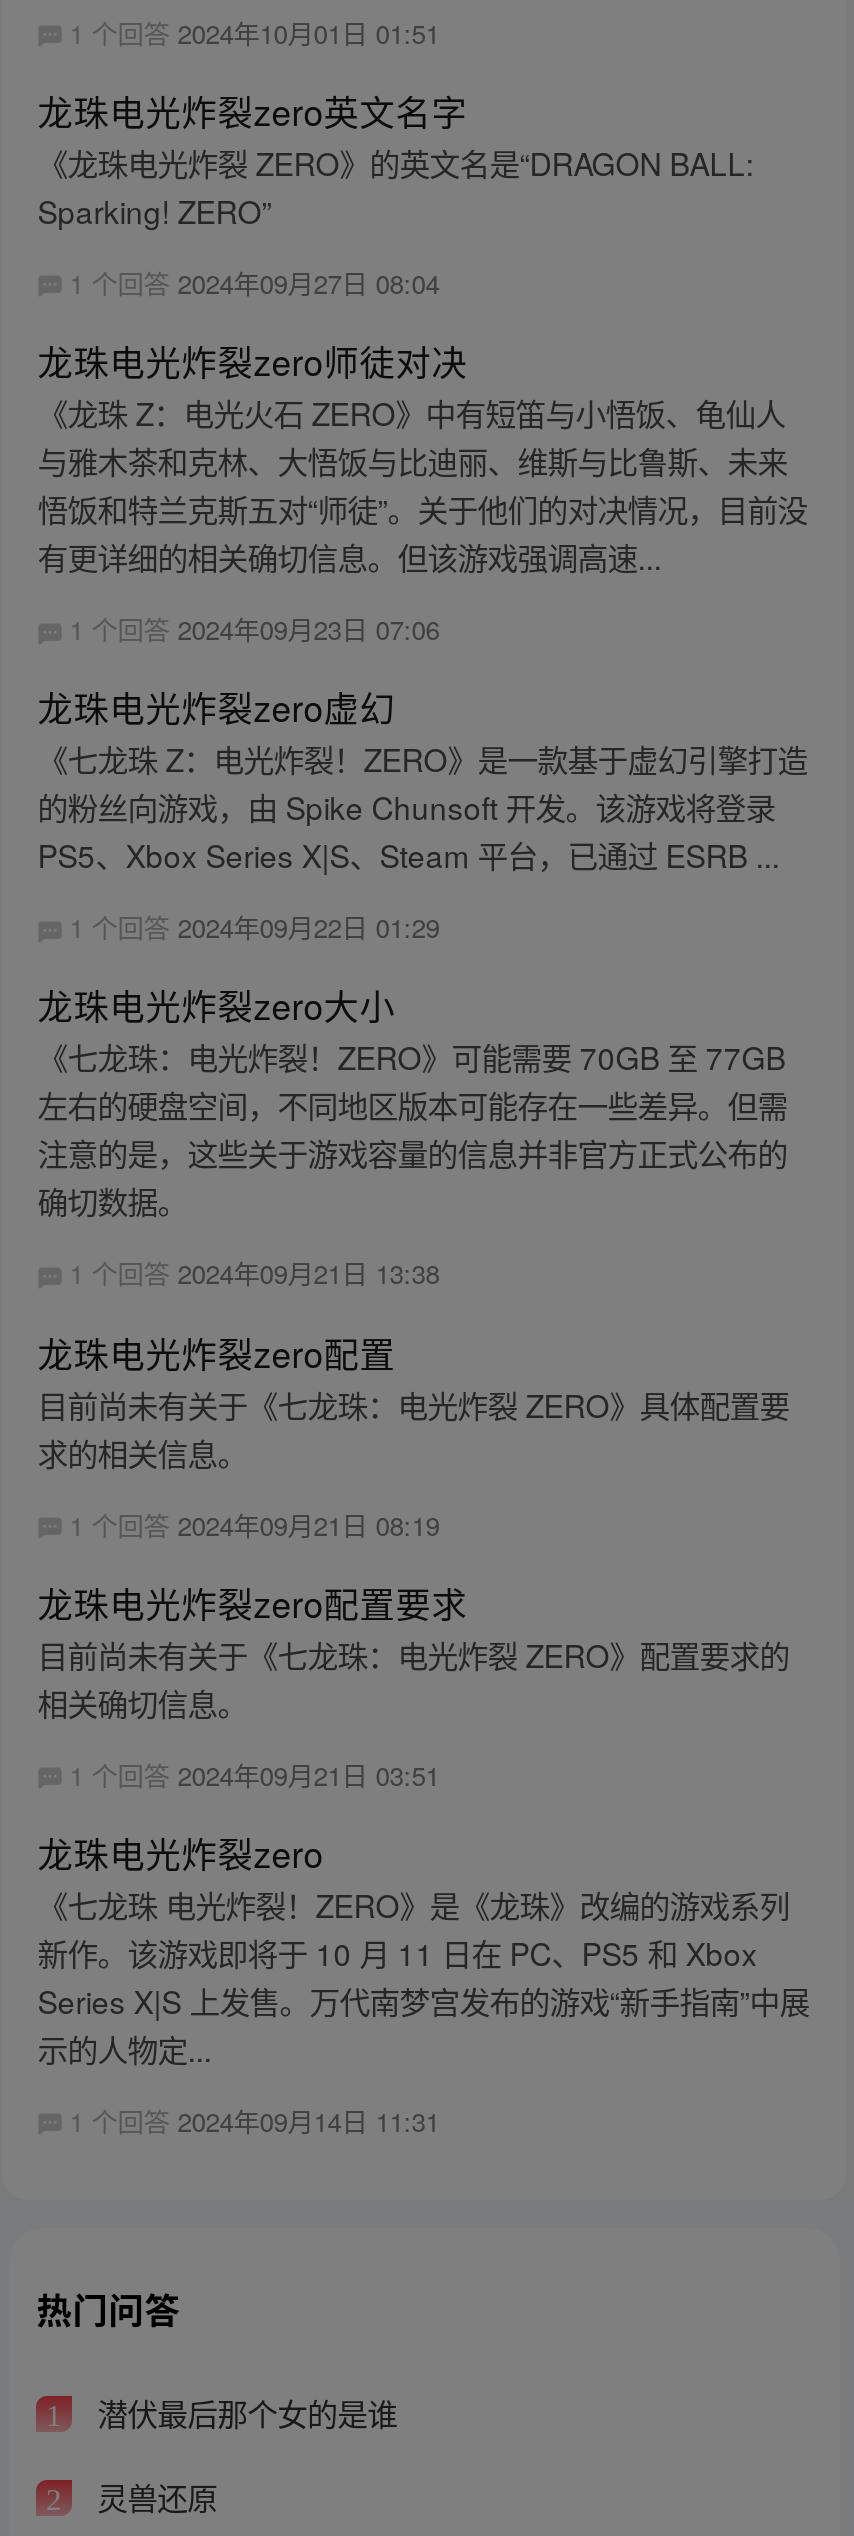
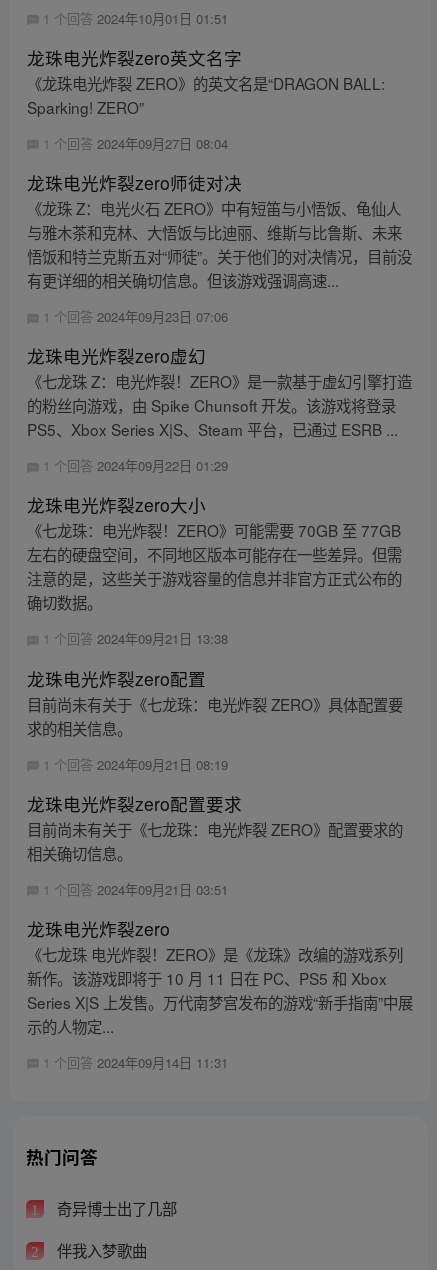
- 潜伏最后那个女的是谁
+ 奇异博士出了几部

- 灵兽还原
+ 伴我入梦歌曲
